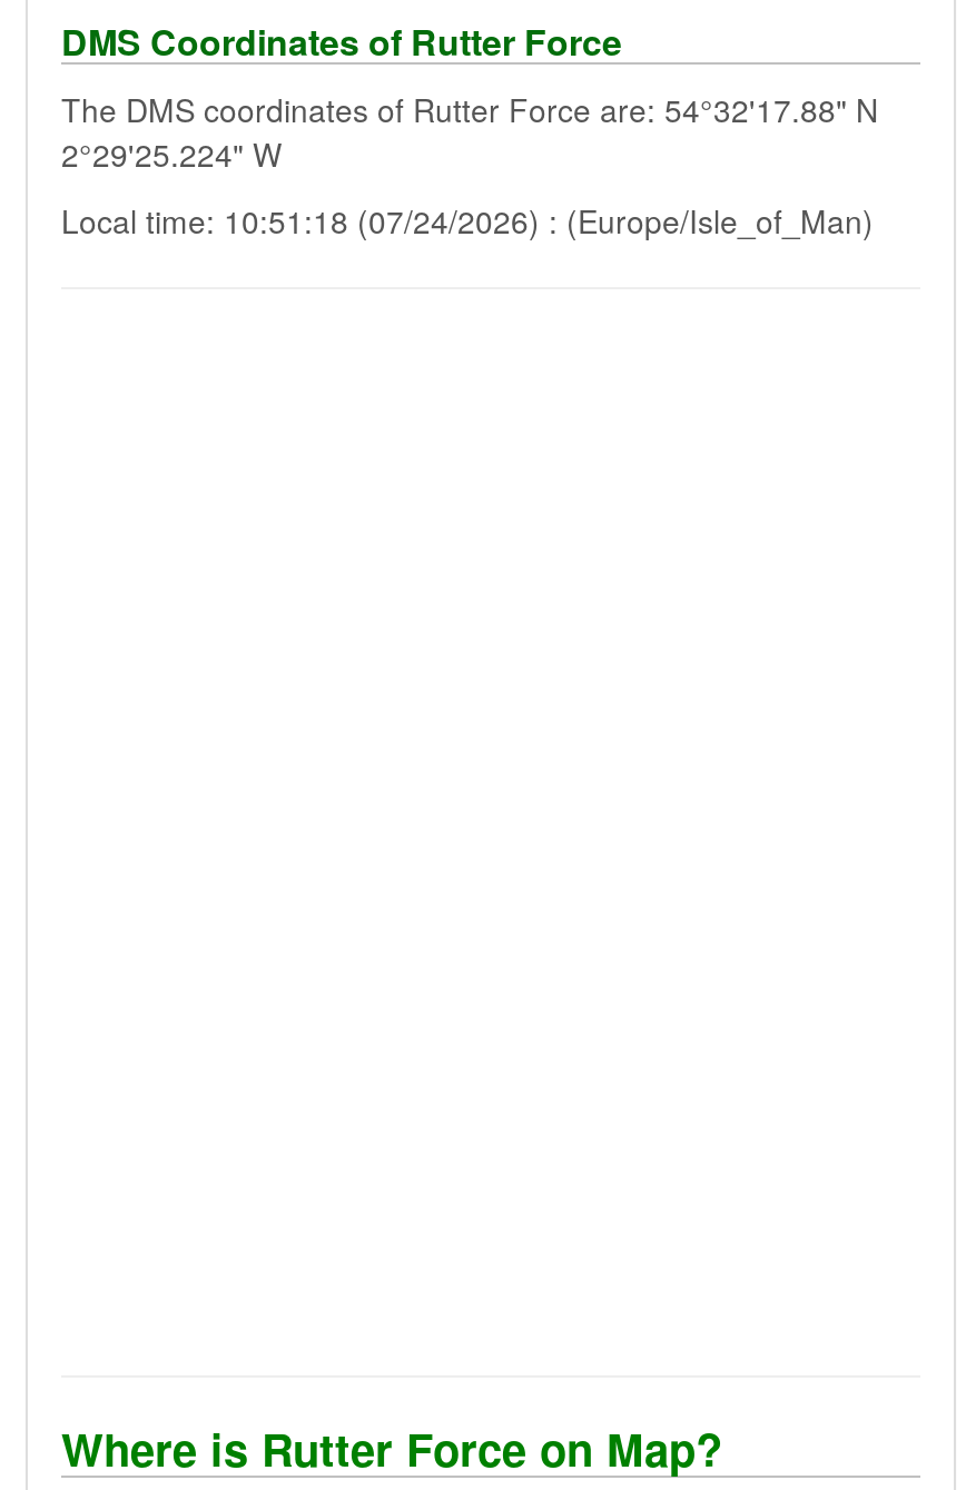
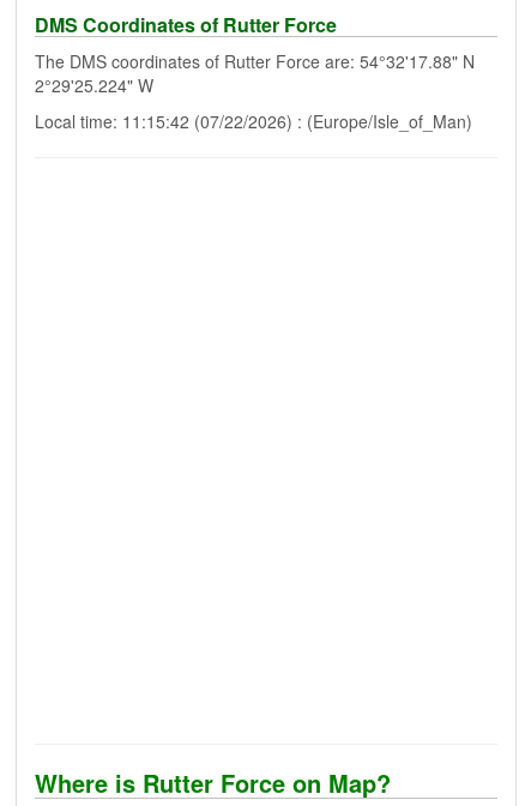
- Local time: 10:51:18 (07/24/2026) : (Europe/Isle_of_Man)
+ Local time: 11:15:42 (07/22/2026) : (Europe/Isle_of_Man)
